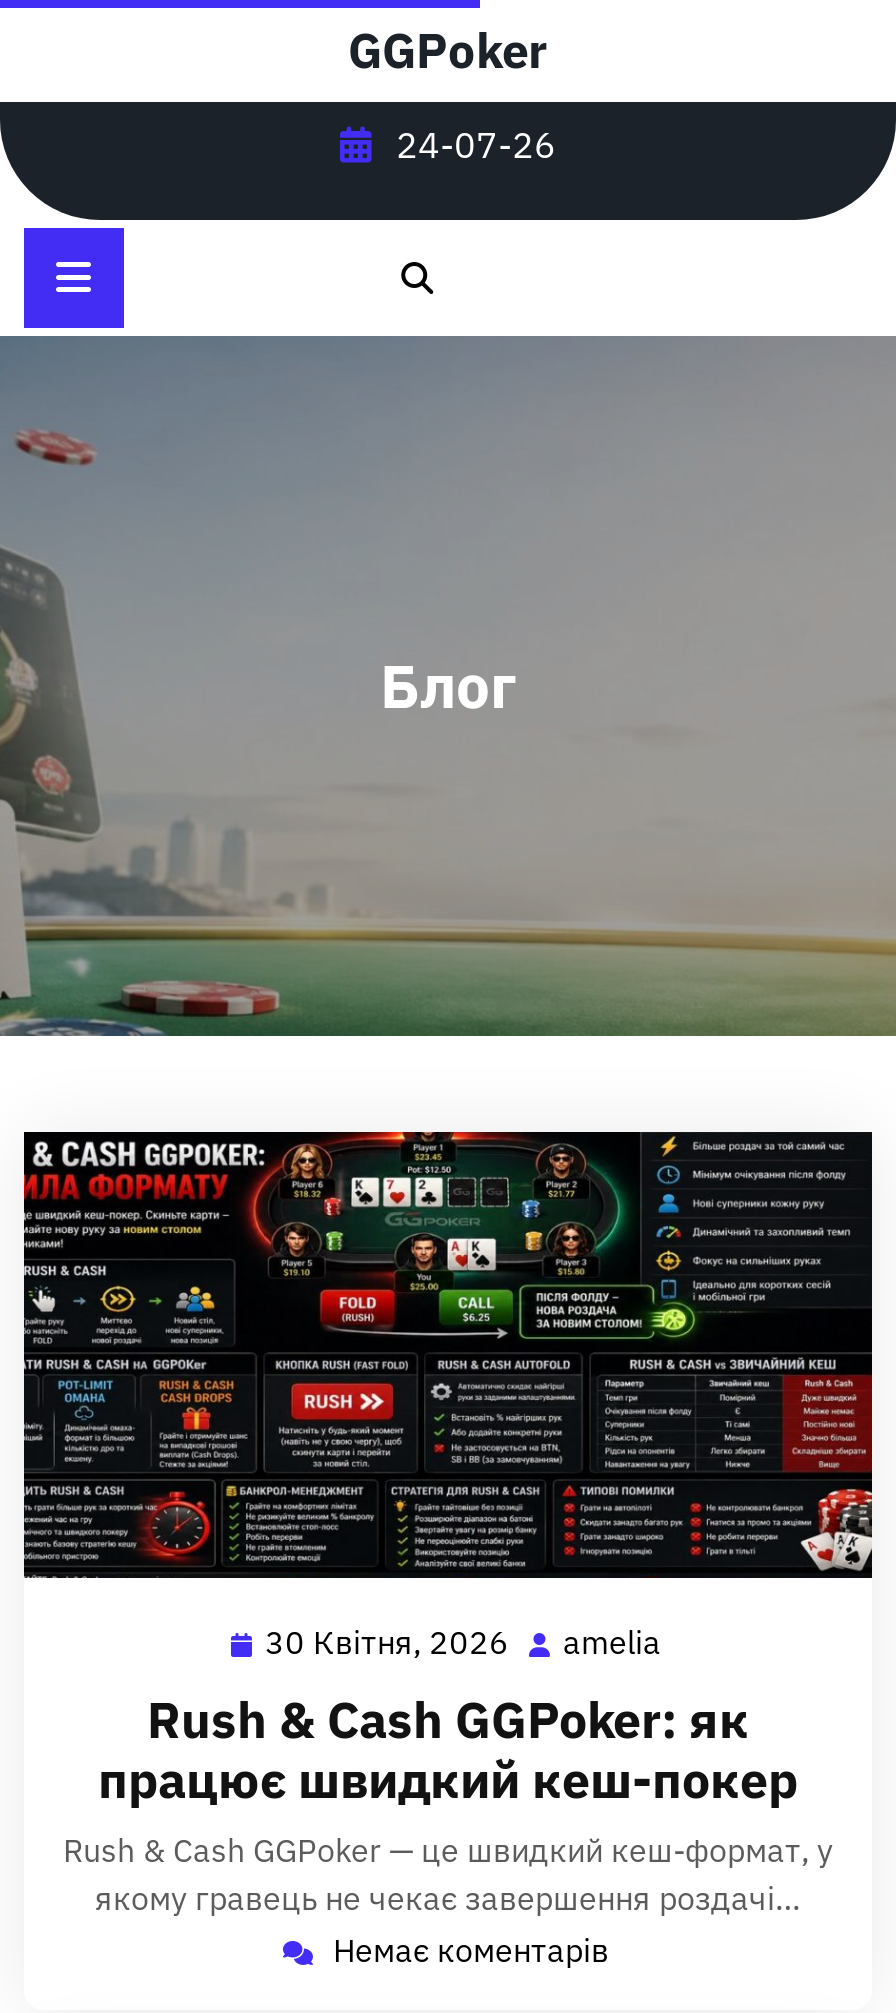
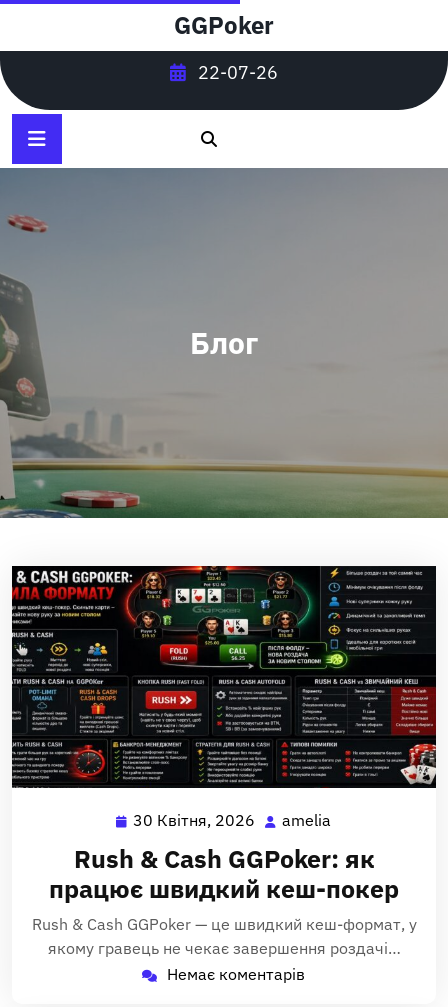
- 24-07-26
+ 22-07-26
